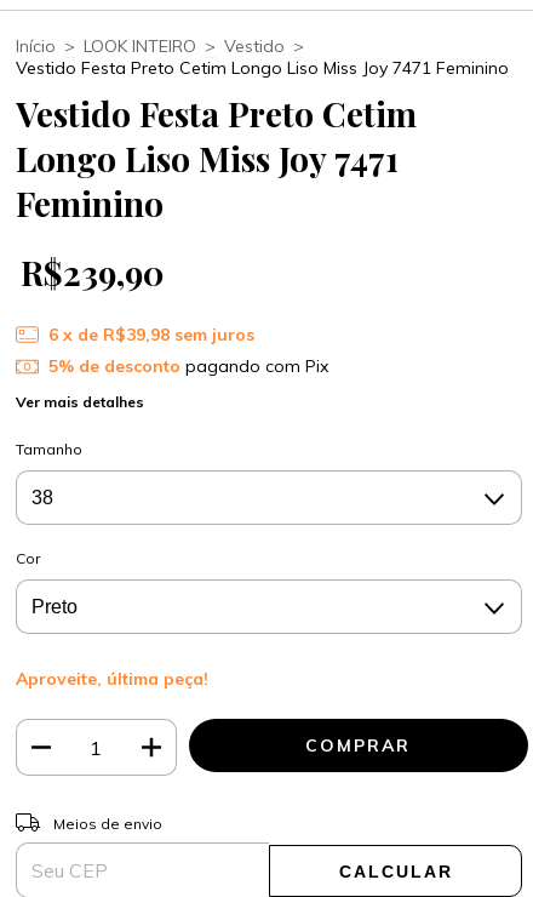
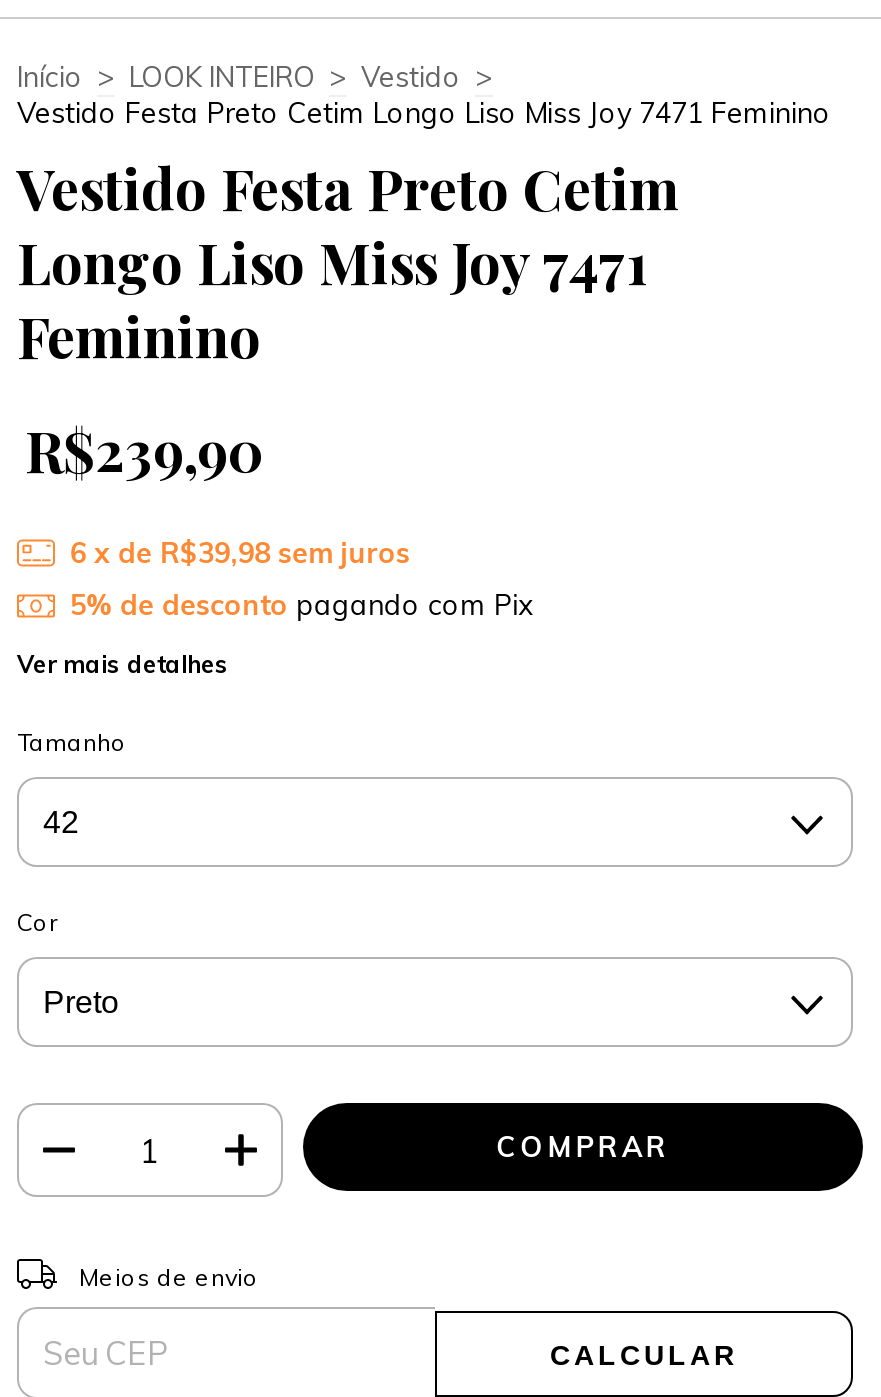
- Aproveite, última peça!
